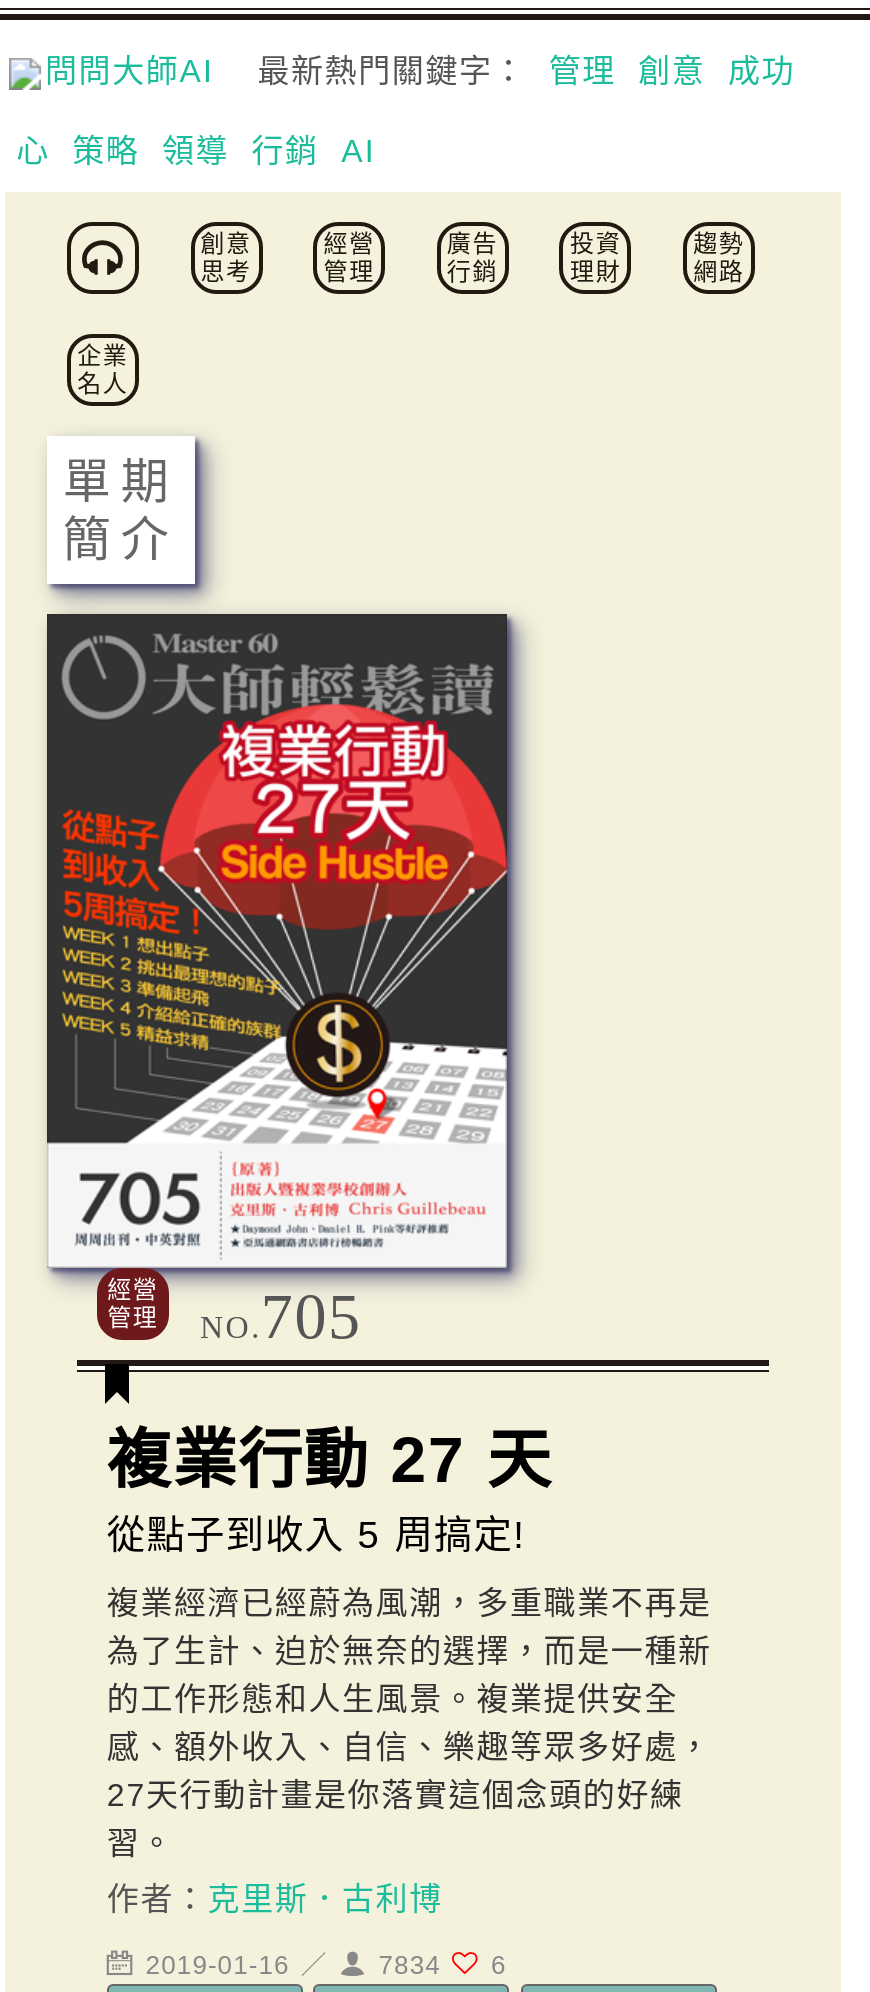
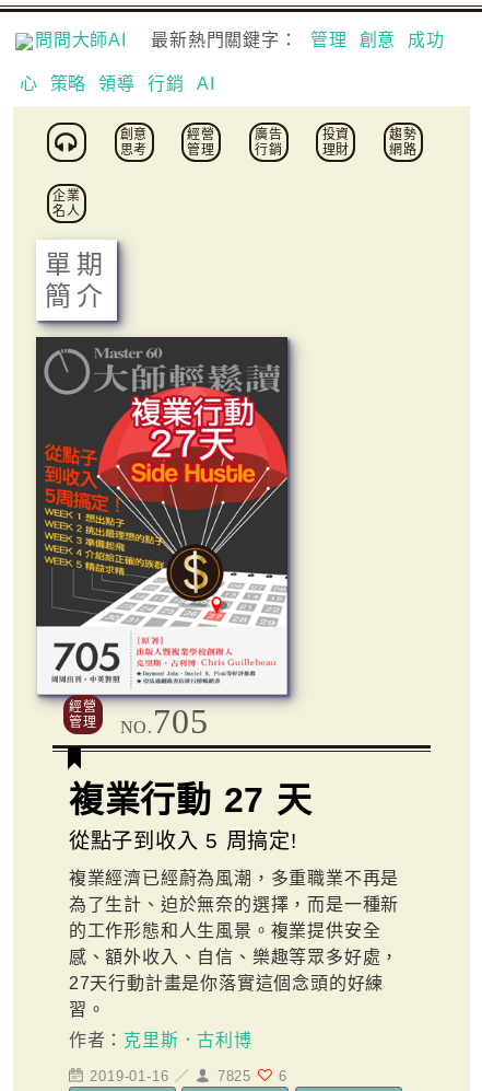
- 2019-01-16 ／ 7834 6
+ 2019-01-16 ／ 7825 6
